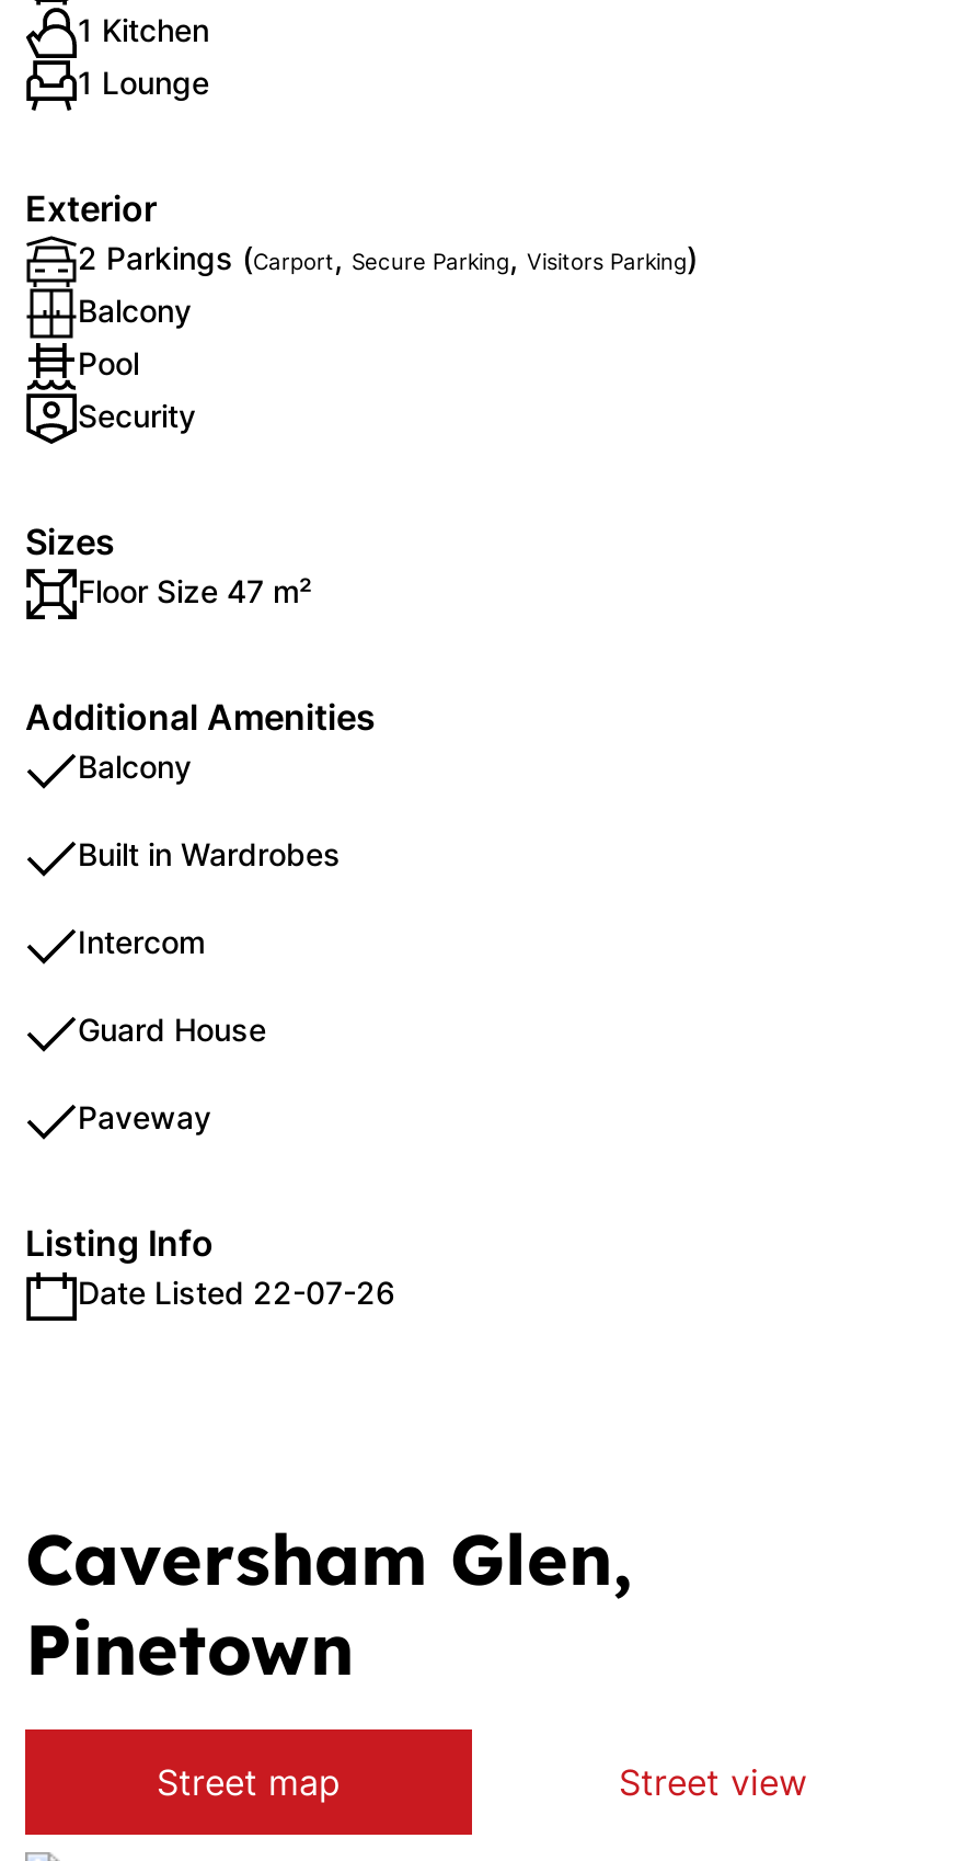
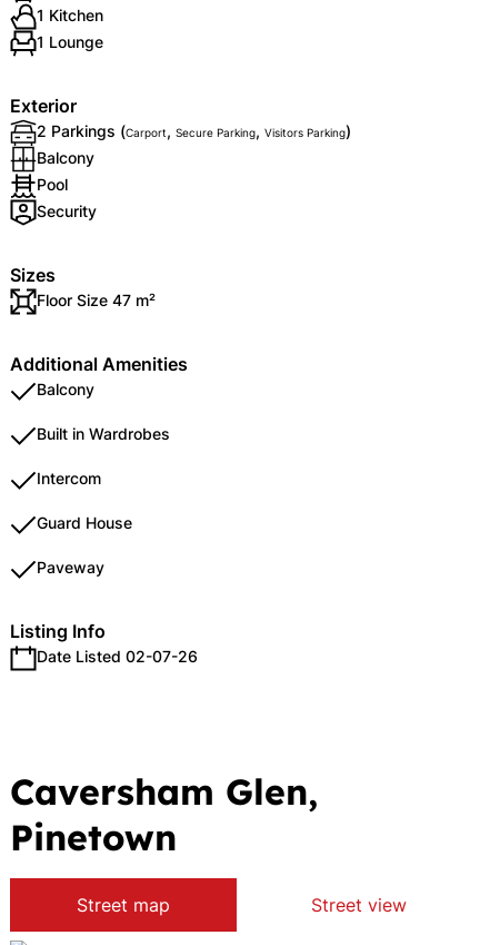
- Date Listed 22-07-26
+ Date Listed 02-07-26
